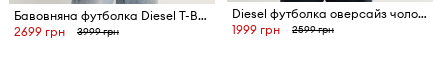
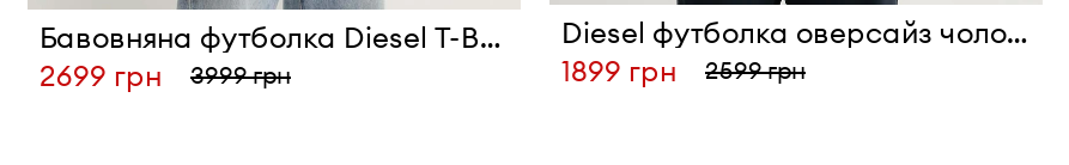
- 1999 грн 2599 грн
+ 1899 грн 2599 грн
